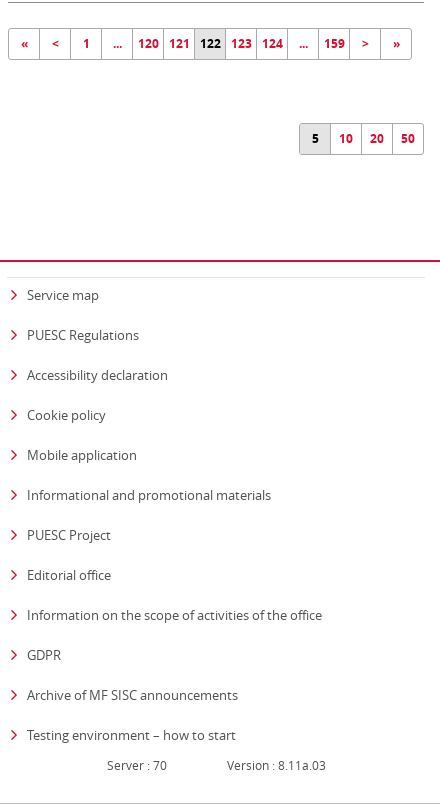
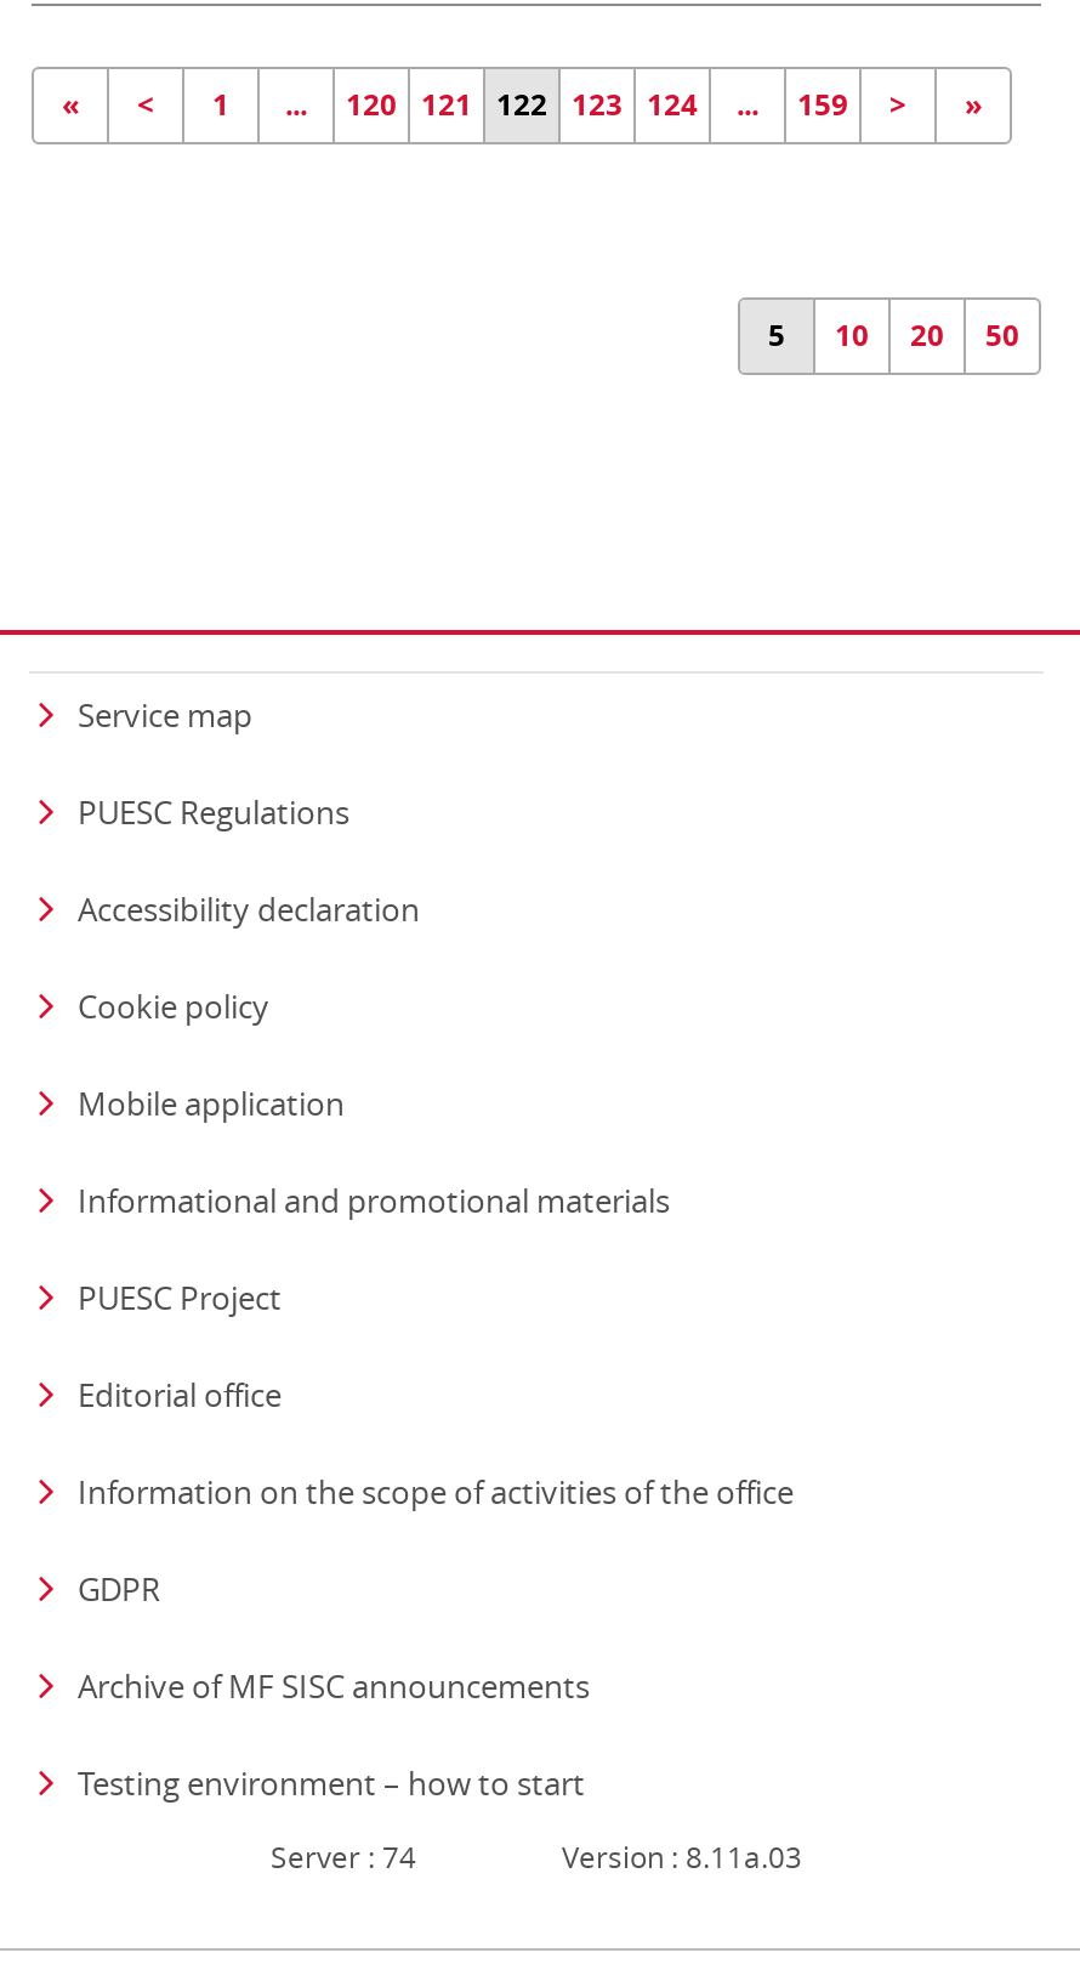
- Server : 70
+ Server : 74
